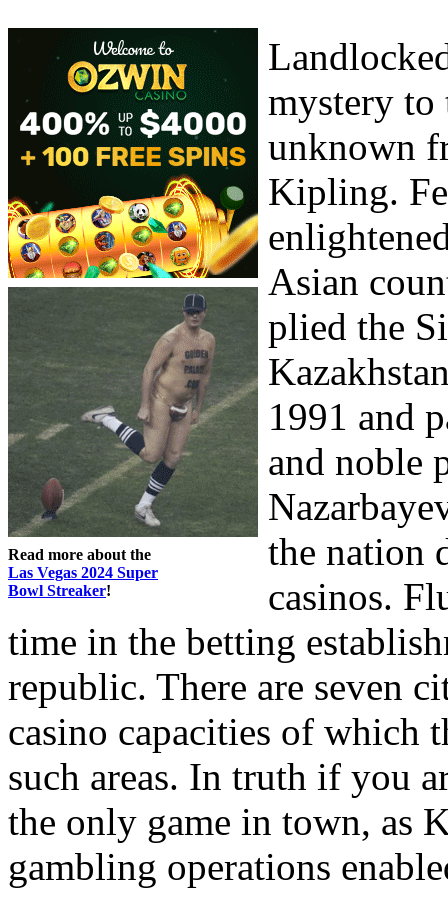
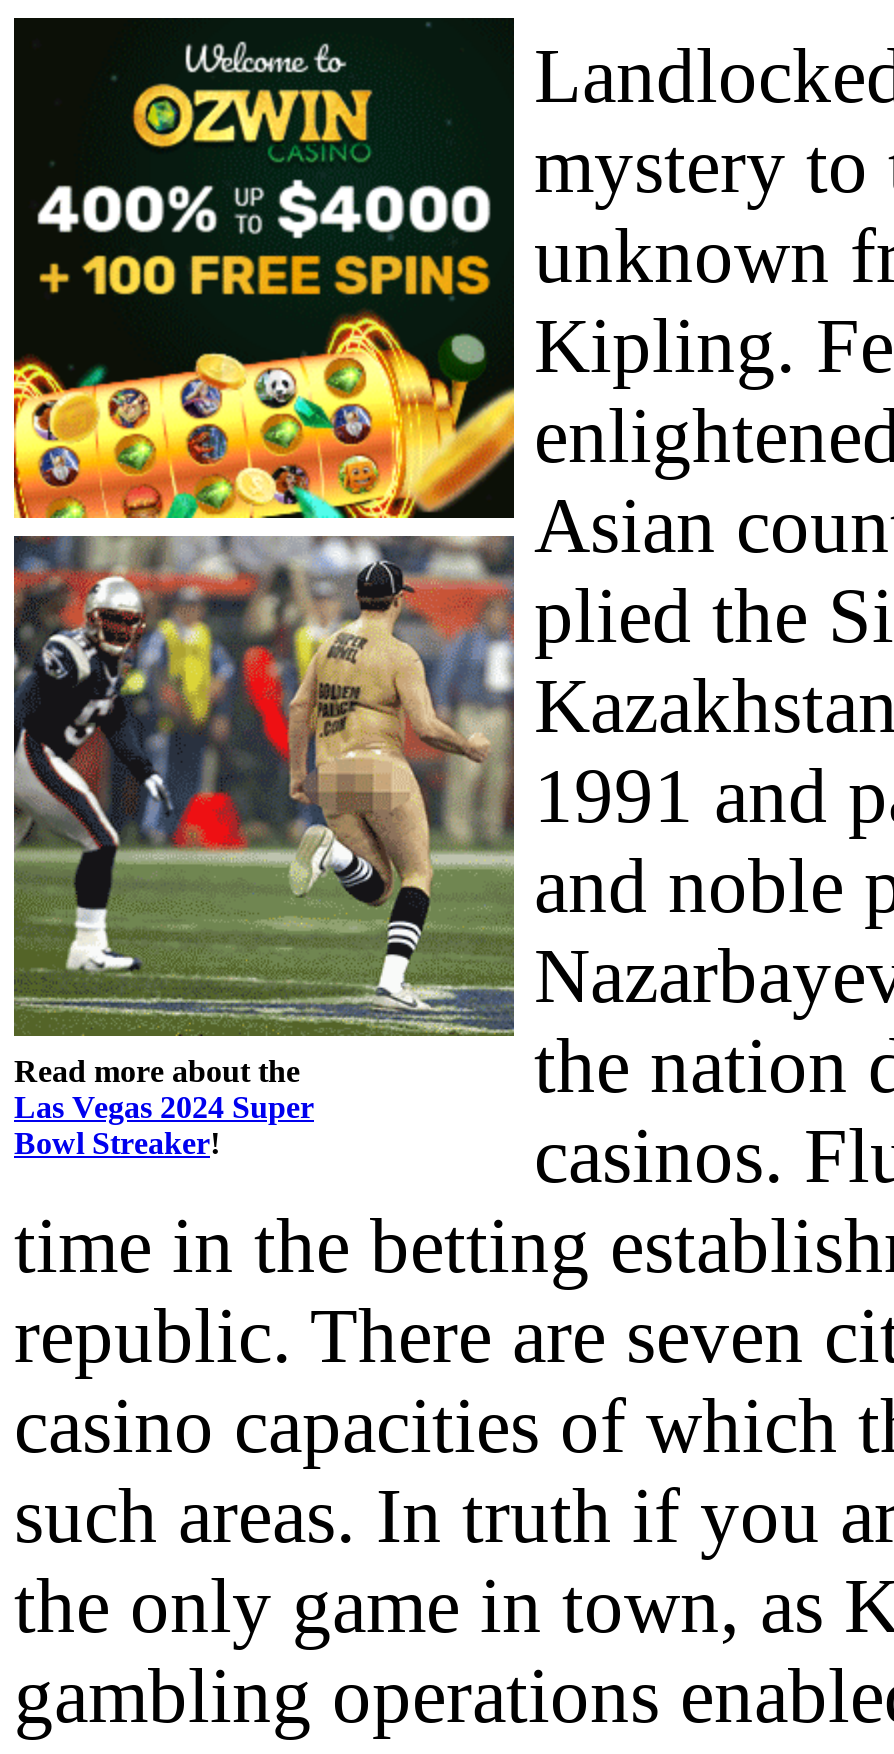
- [image]
+ [image]
